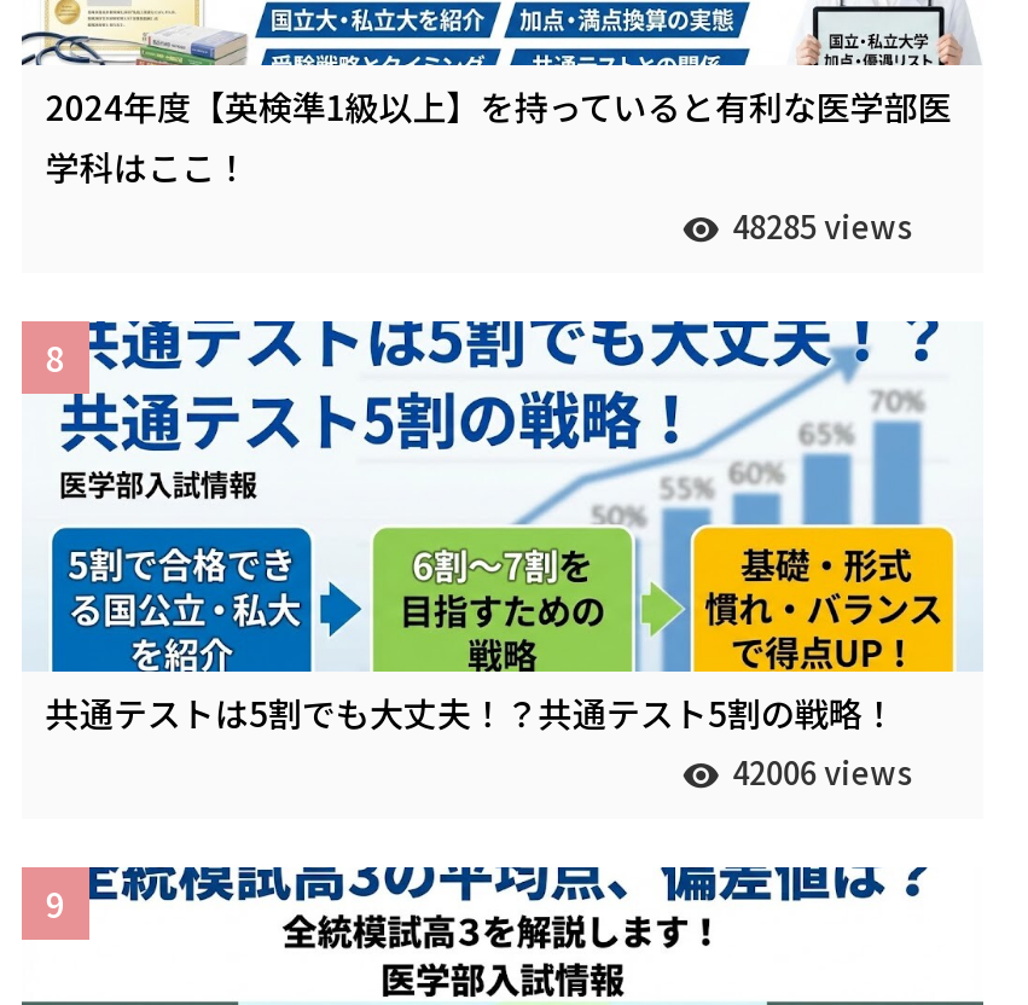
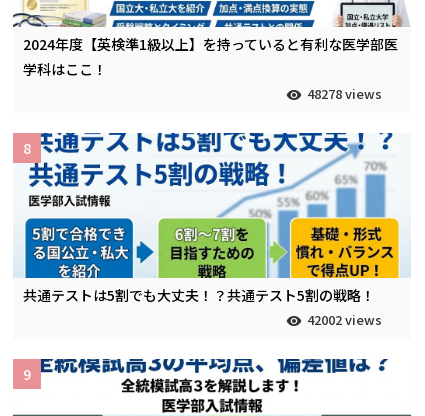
- 48285 views
+ 48278 views

- 42006 views
+ 42002 views
